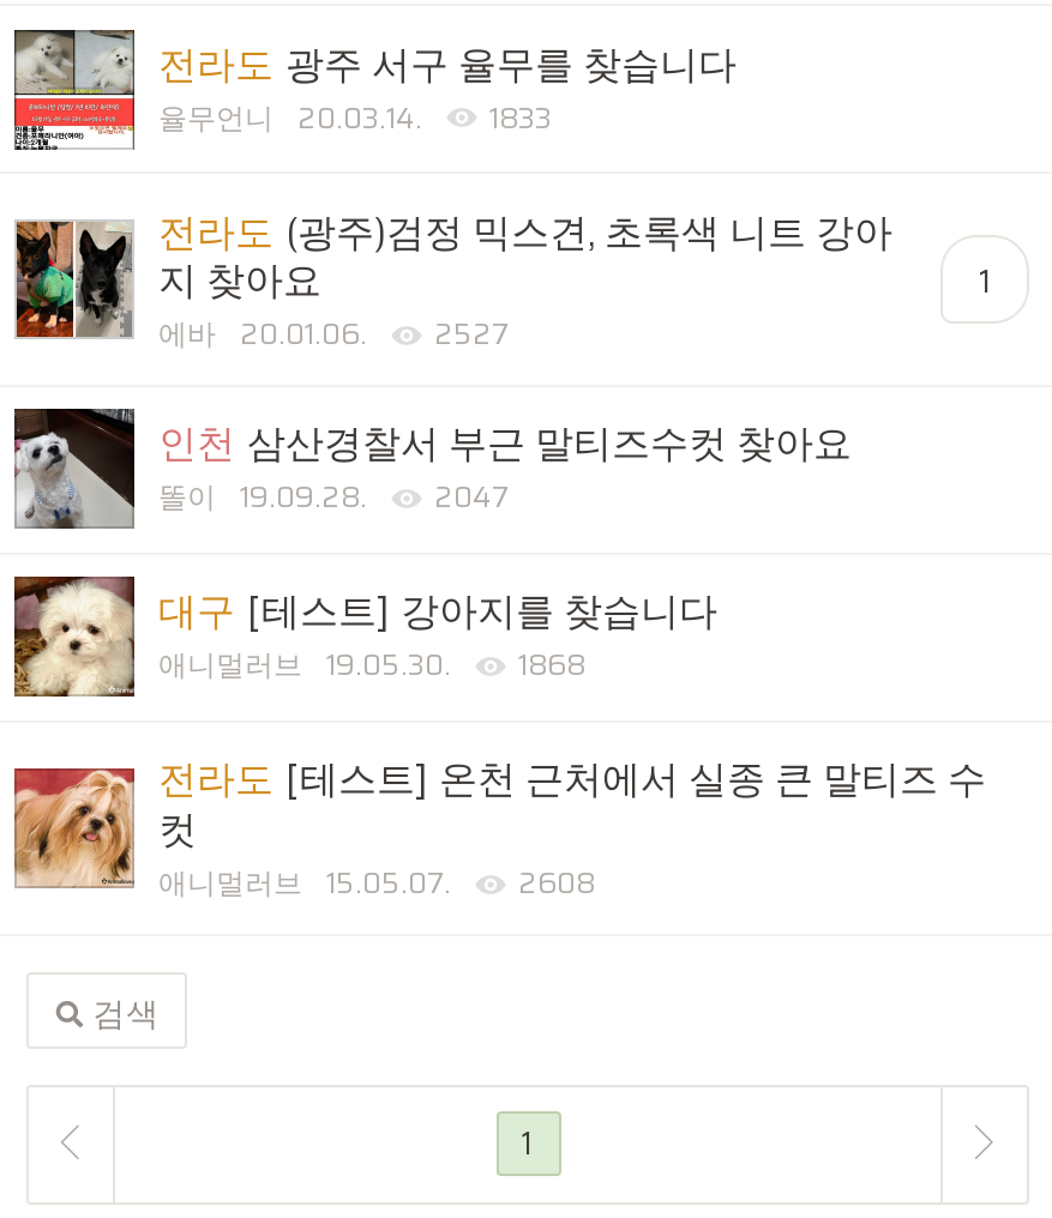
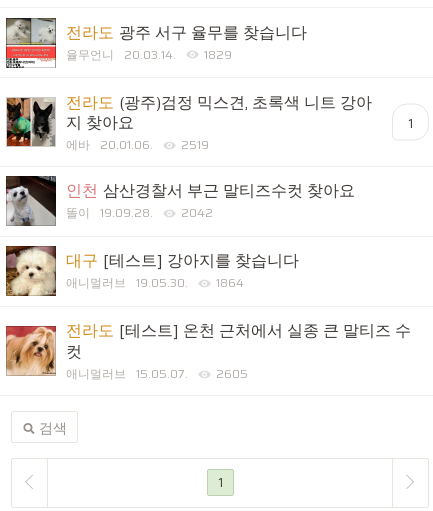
- 율무언니 20.03.14. 1833
+ 율무언니 20.03.14. 1829

- 에바 20.01.06. 2527
+ 에바 20.01.06. 2519

- 똘이 19.09.28. 2047
+ 똘이 19.09.28. 2042

- 애니멀러브 19.05.30. 1868
+ 애니멀러브 19.05.30. 1864

- 애니멀러브 15.05.07. 2608
+ 애니멀러브 15.05.07. 2605
